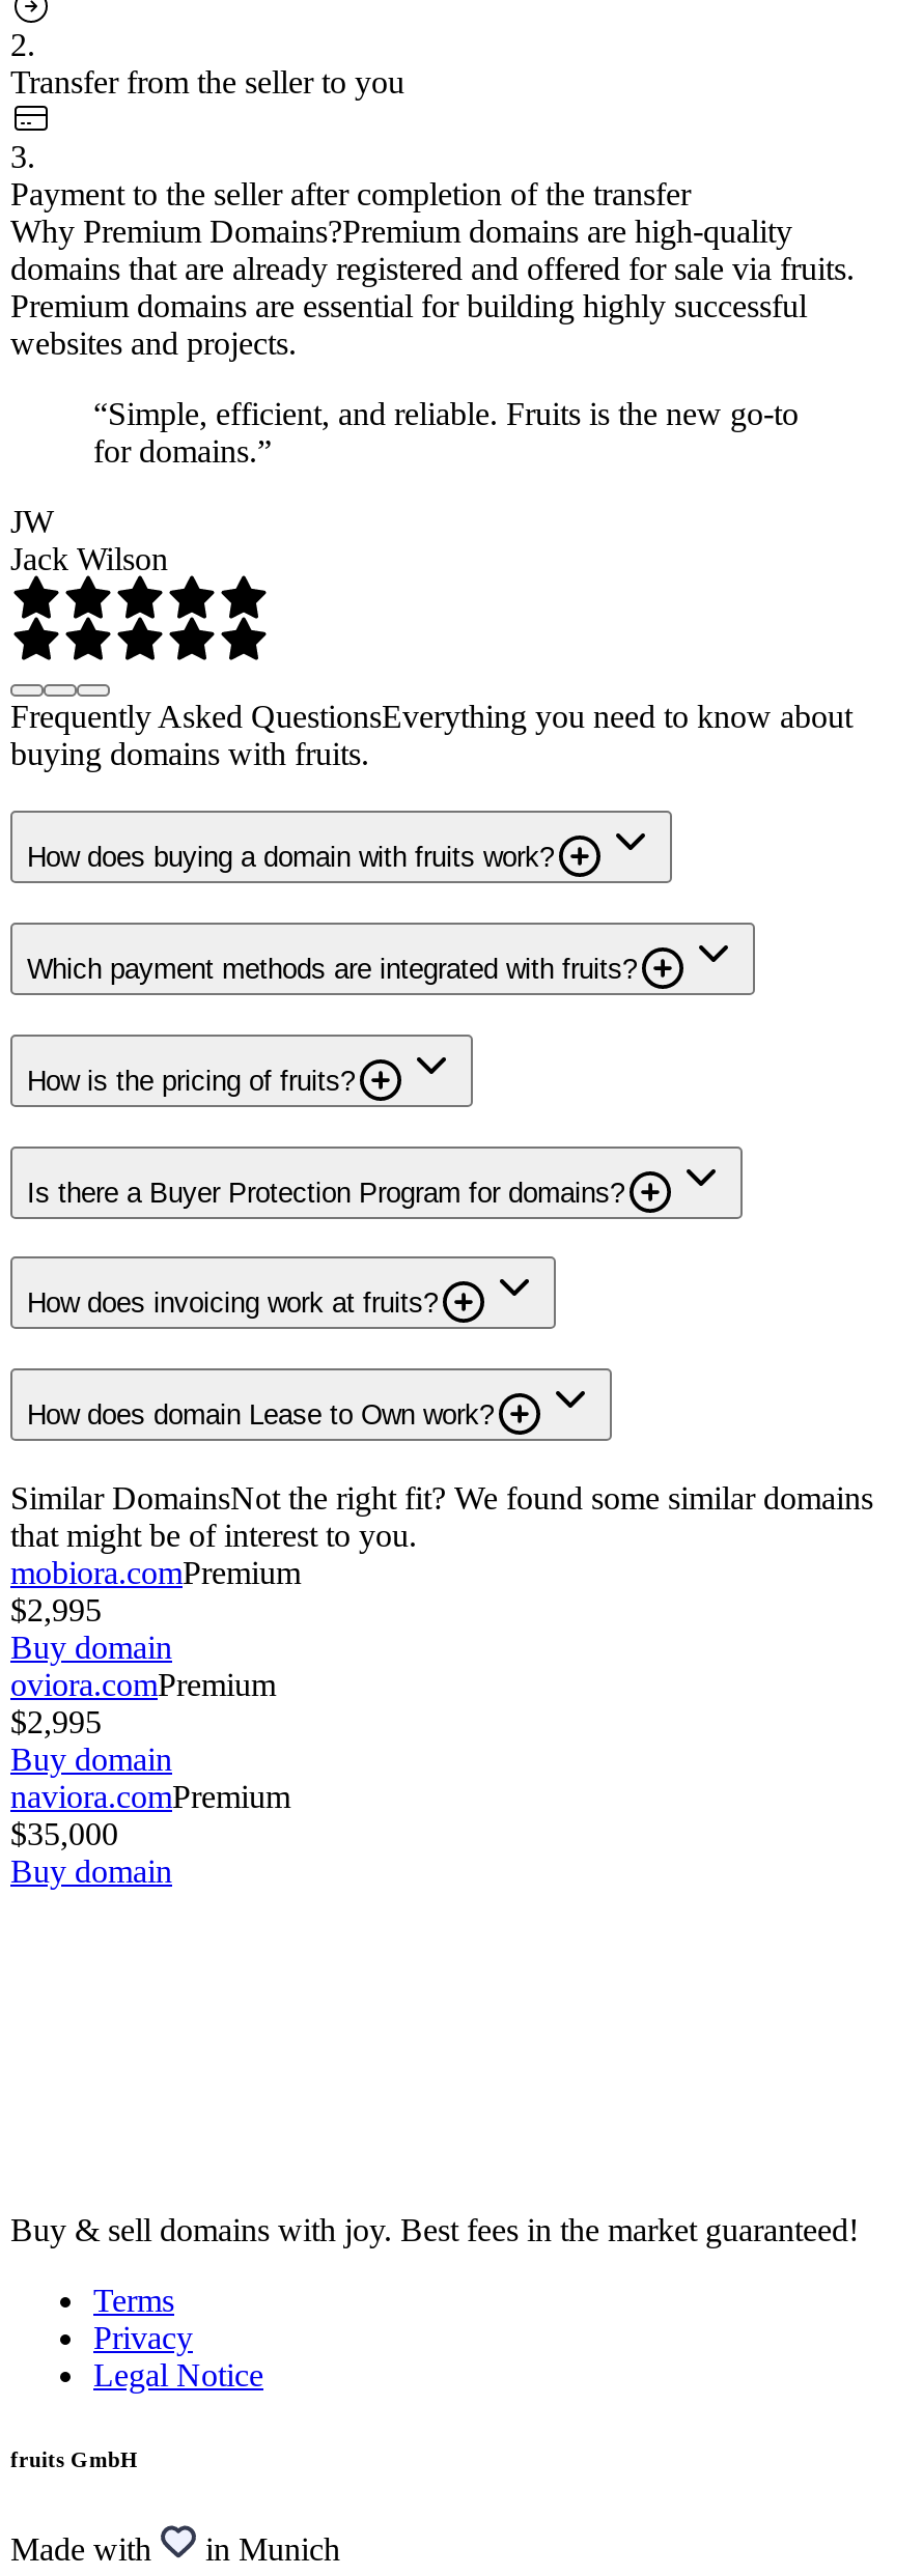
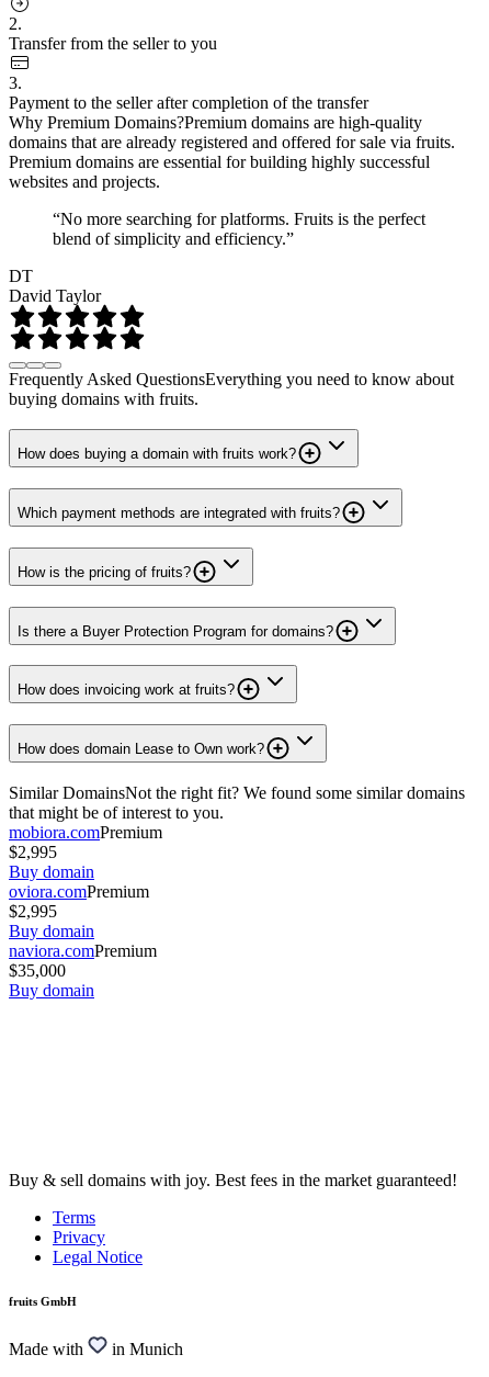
- “Simple, efficient, and reliable. Fruits is the new go-to
- for domains.”
+ “No more searching for platforms. Fruits is the perfect
+ blend of simplicity and efficiency.”

- JW
- Jack Wilson
+ DT
+ David Taylor
